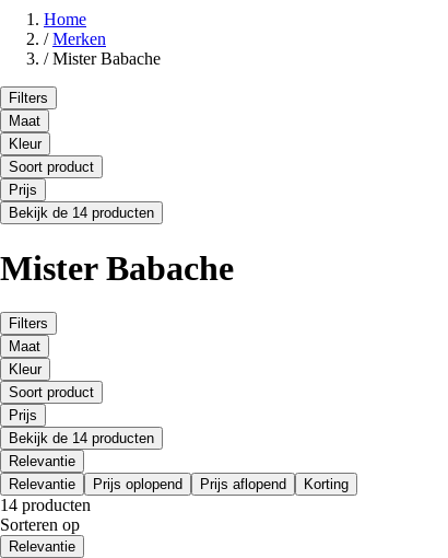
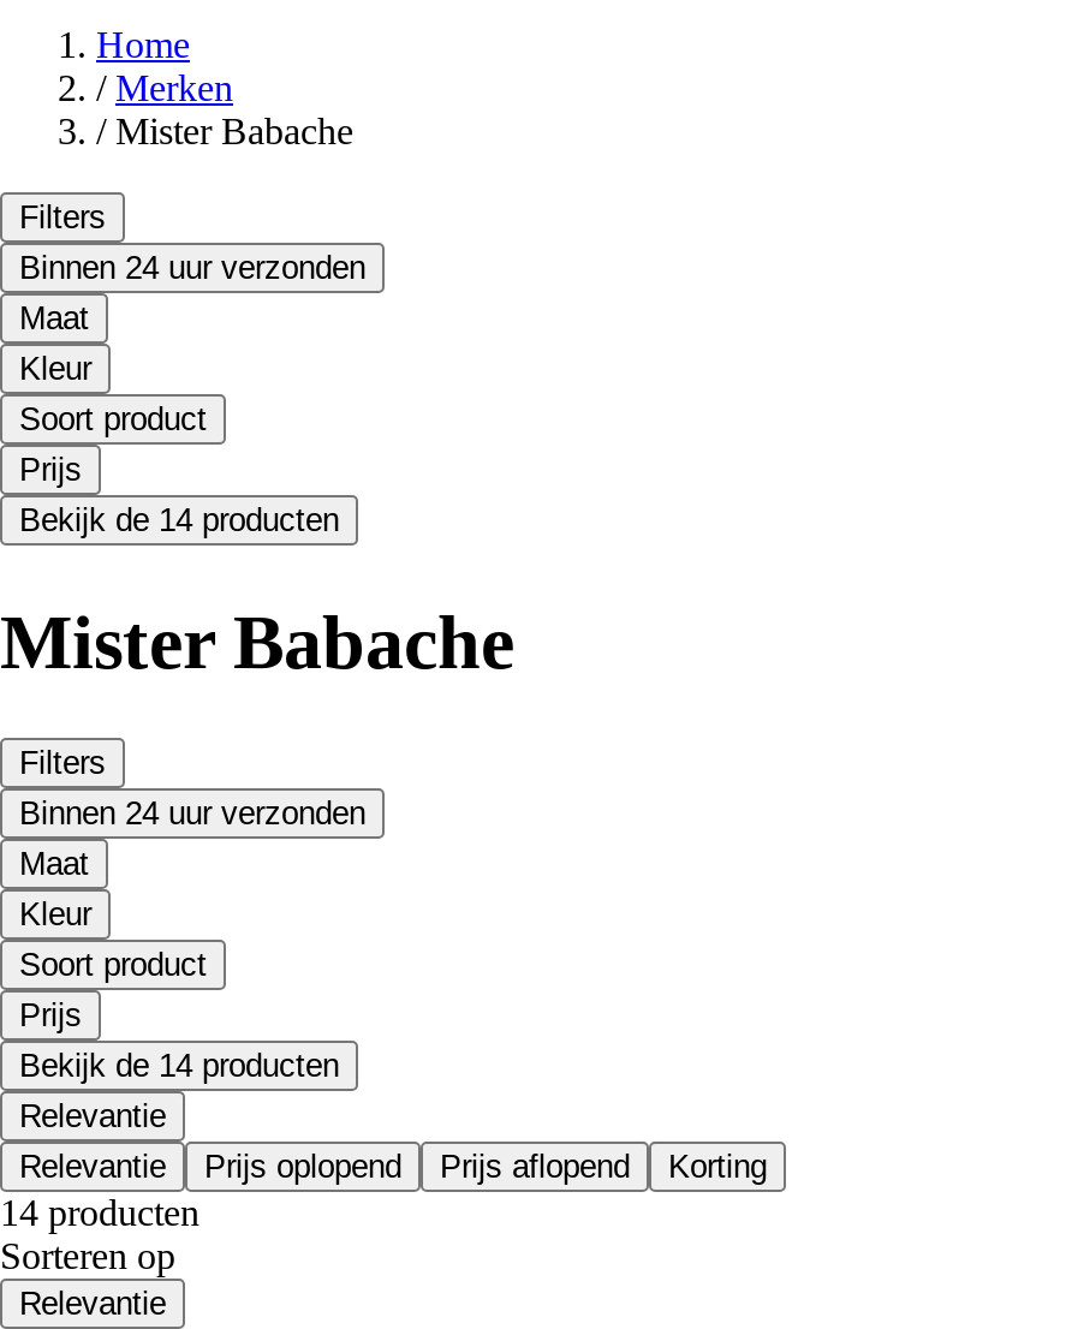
+ Binnen 24 uur verzonden

+ Binnen 24 uur verzonden
